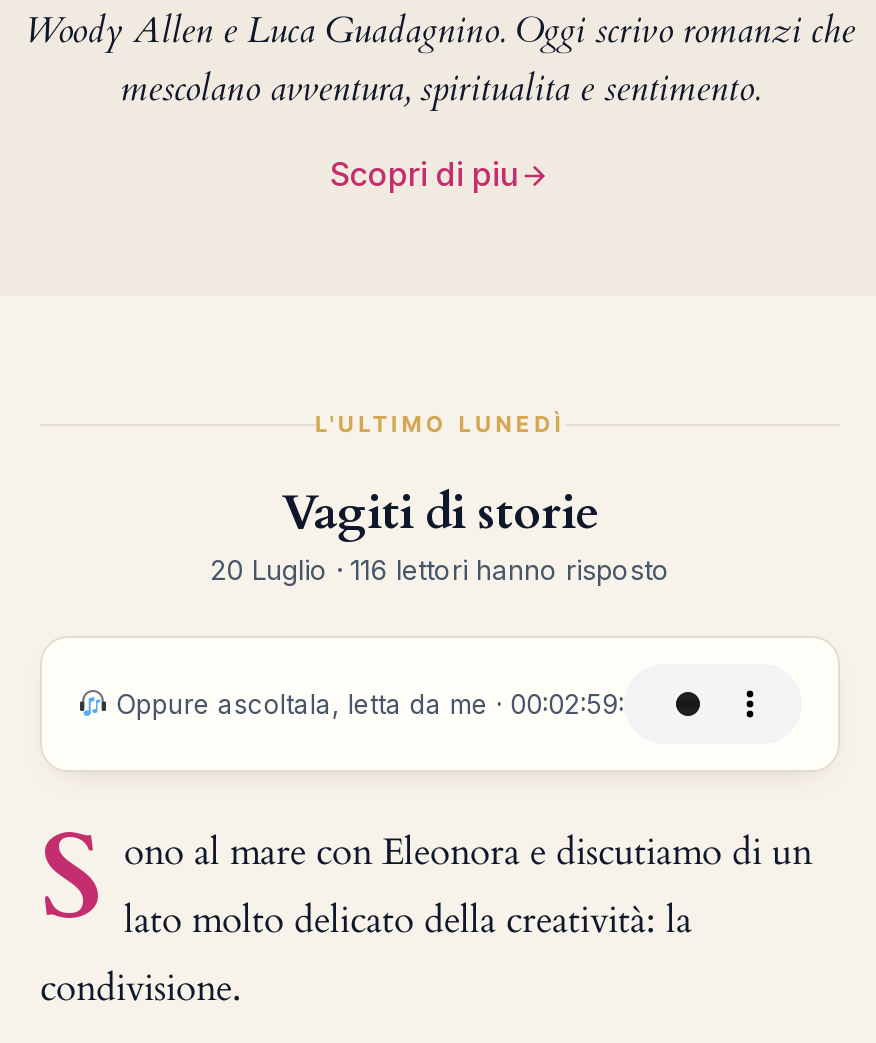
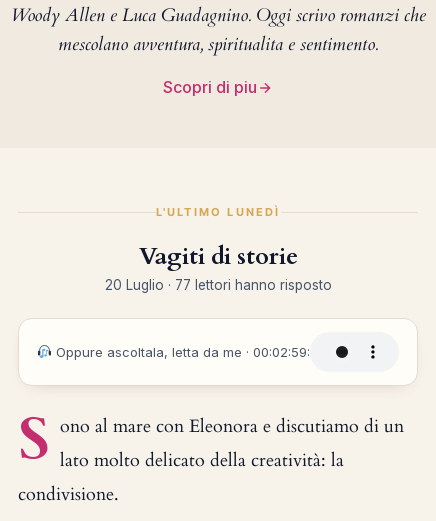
- 20 Luglio · 116 lettori hanno risposto
+ 20 Luglio · 77 lettori hanno risposto
